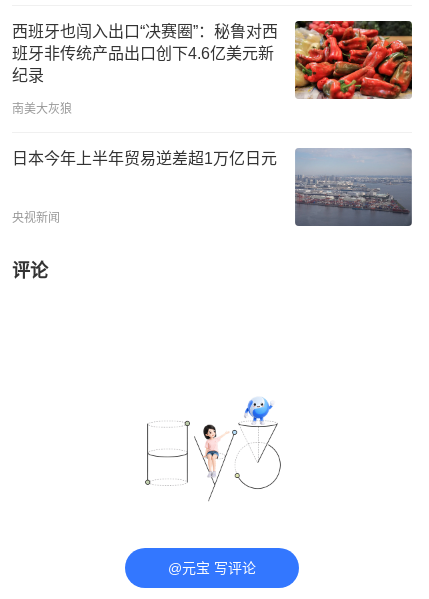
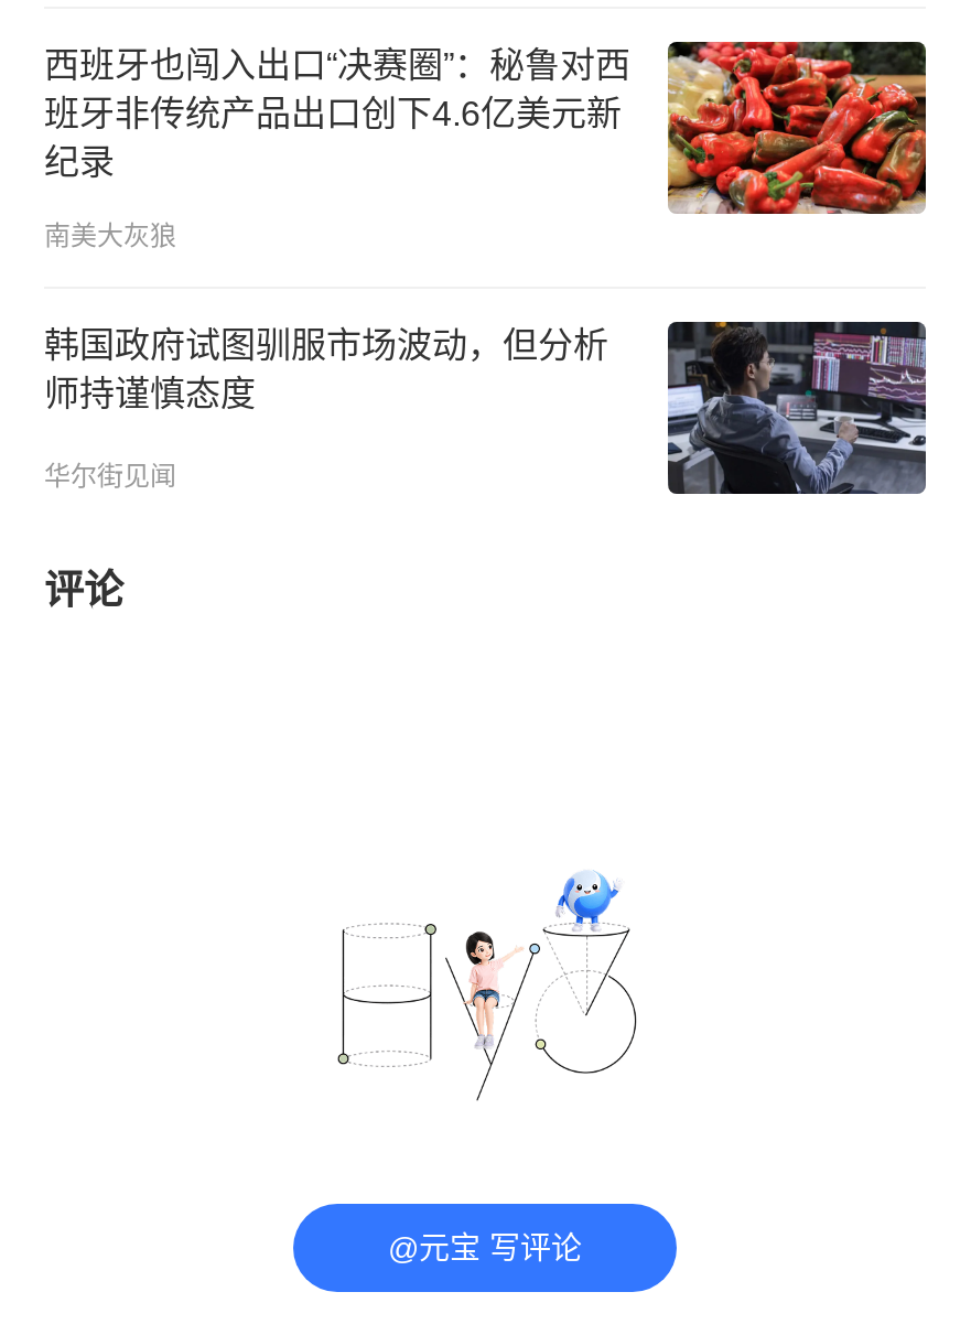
- [image]
- 日本今年上半年贸易逆差超1万亿日元
+ [image]
+ 韩国政府试图驯服市场波动，但分析
+ 师持谨慎态度

- 央视新闻
+ 华尔街见闻
